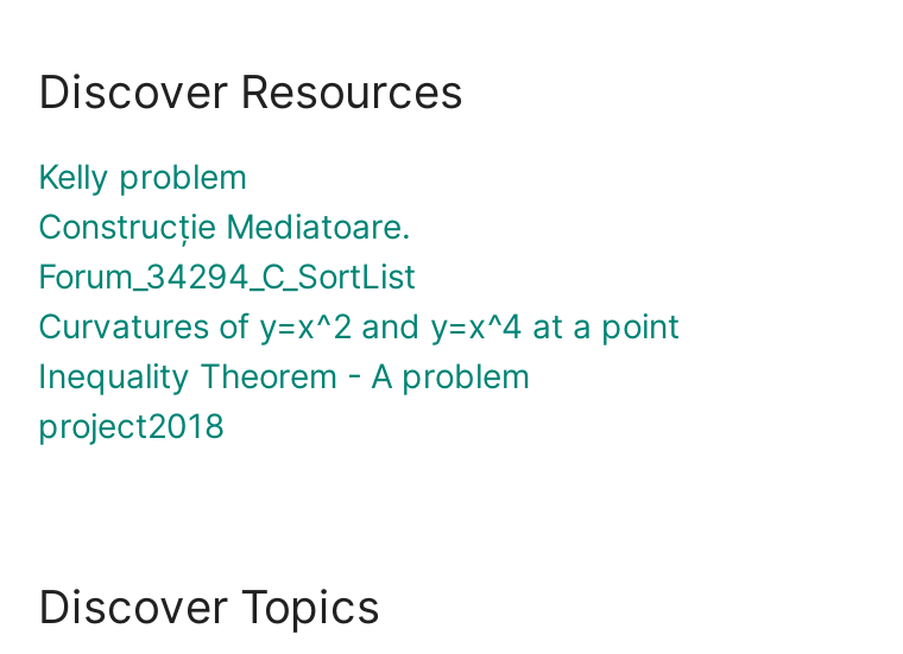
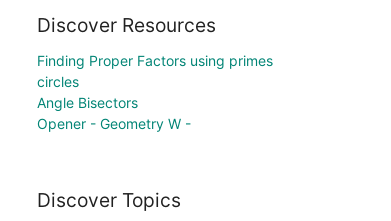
- Kelly problem
- Construcție Mediatoare.
- Forum_34294_C_SortList
- Curvatures of y=x^2 and y=x^4 at a point
- Inequality Theorem - A problem
- project2018
+ Finding Proper Factors using primes
+ circles
+ Angle Bisectors
+ Opener - Geometry W -
